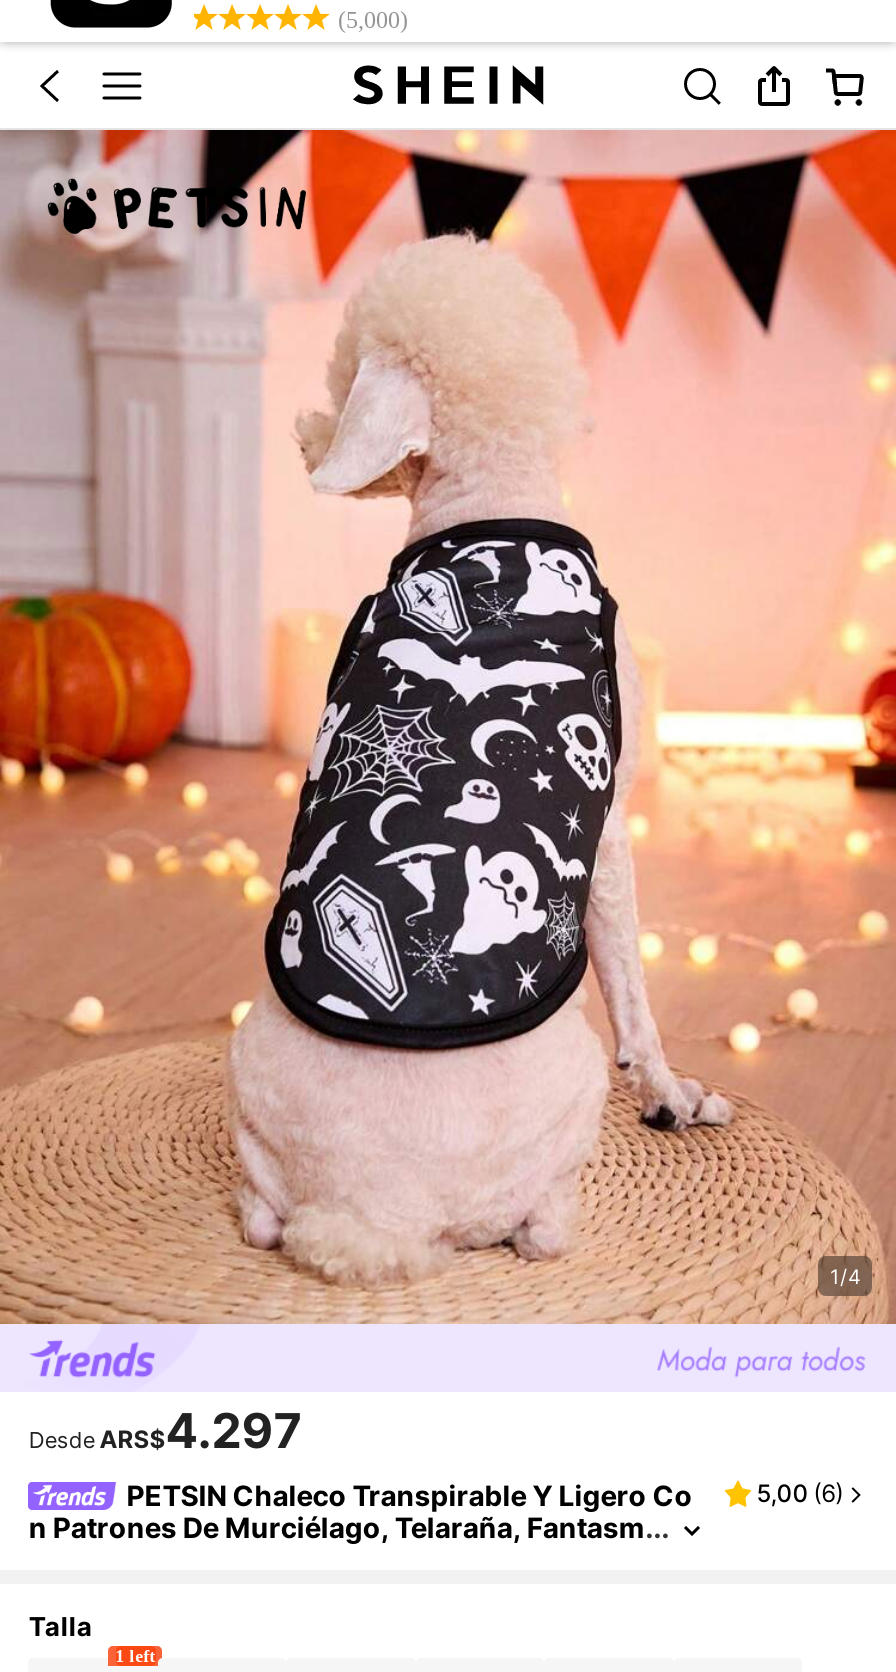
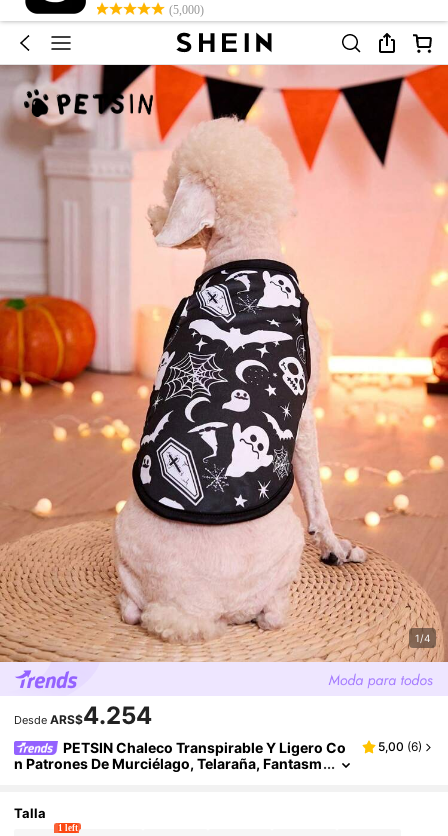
- Desde ARS$4.297
+ Desde ARS$4.254
